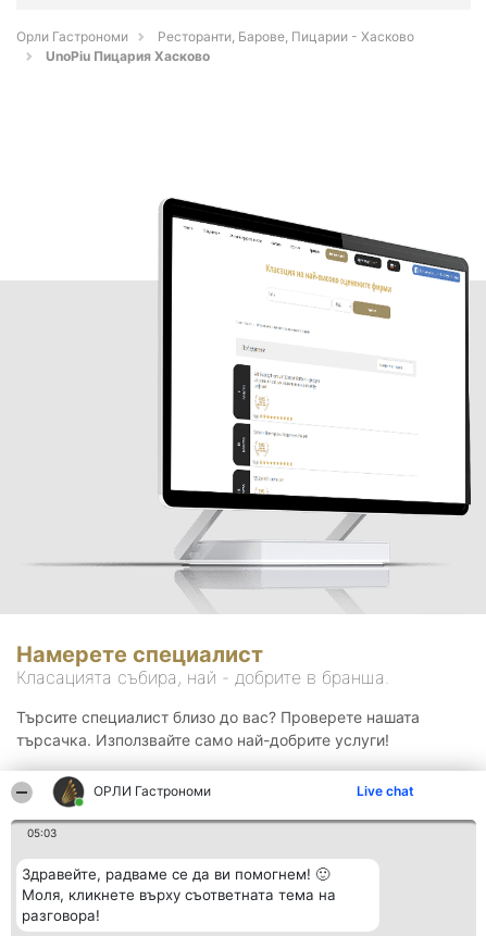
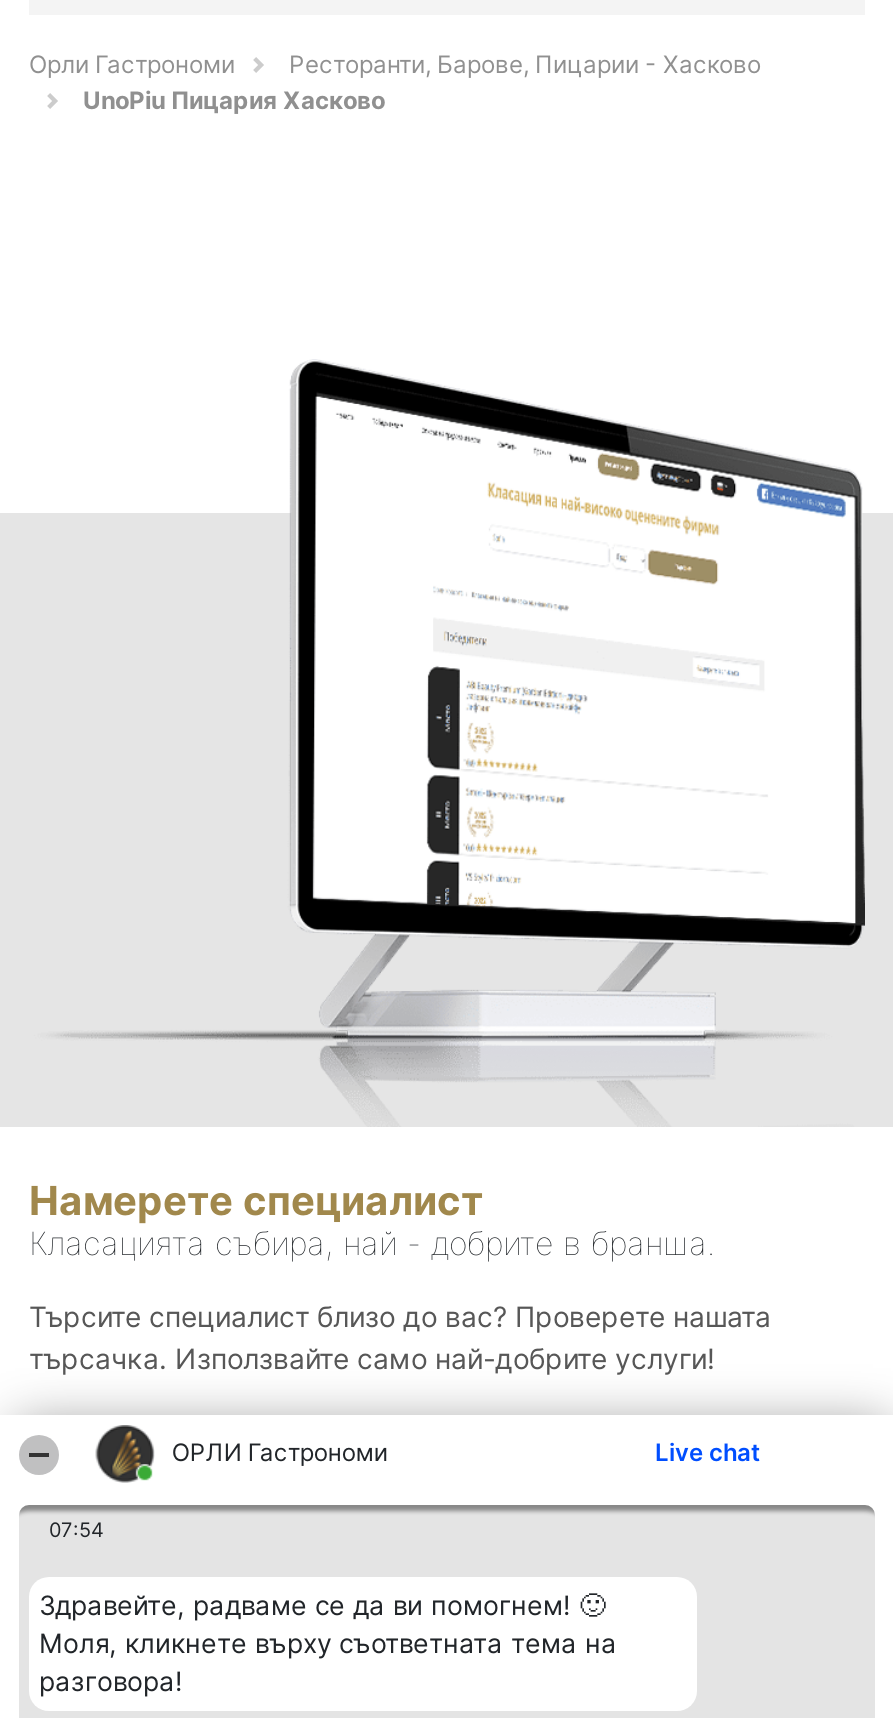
- 05:03
+ 07:54
